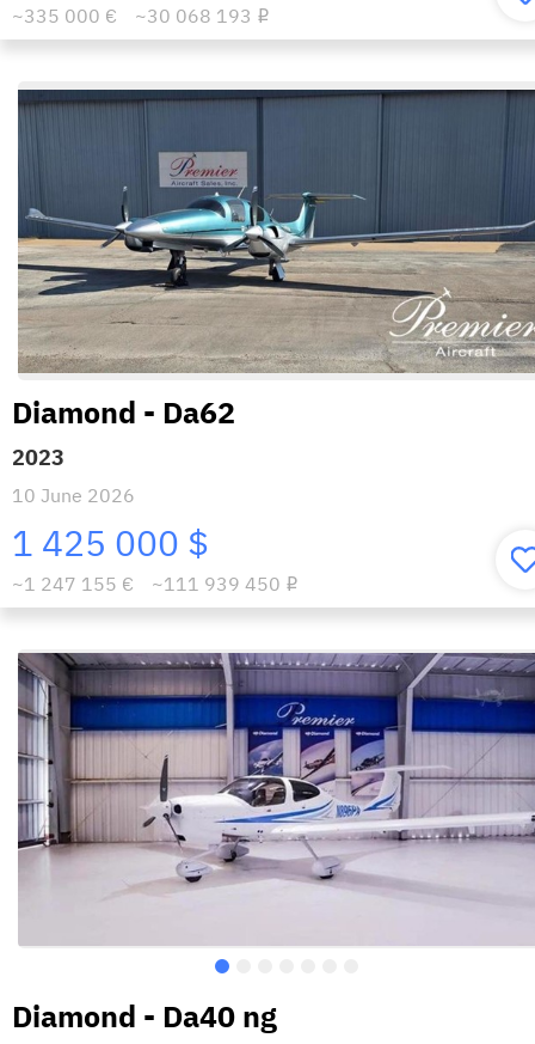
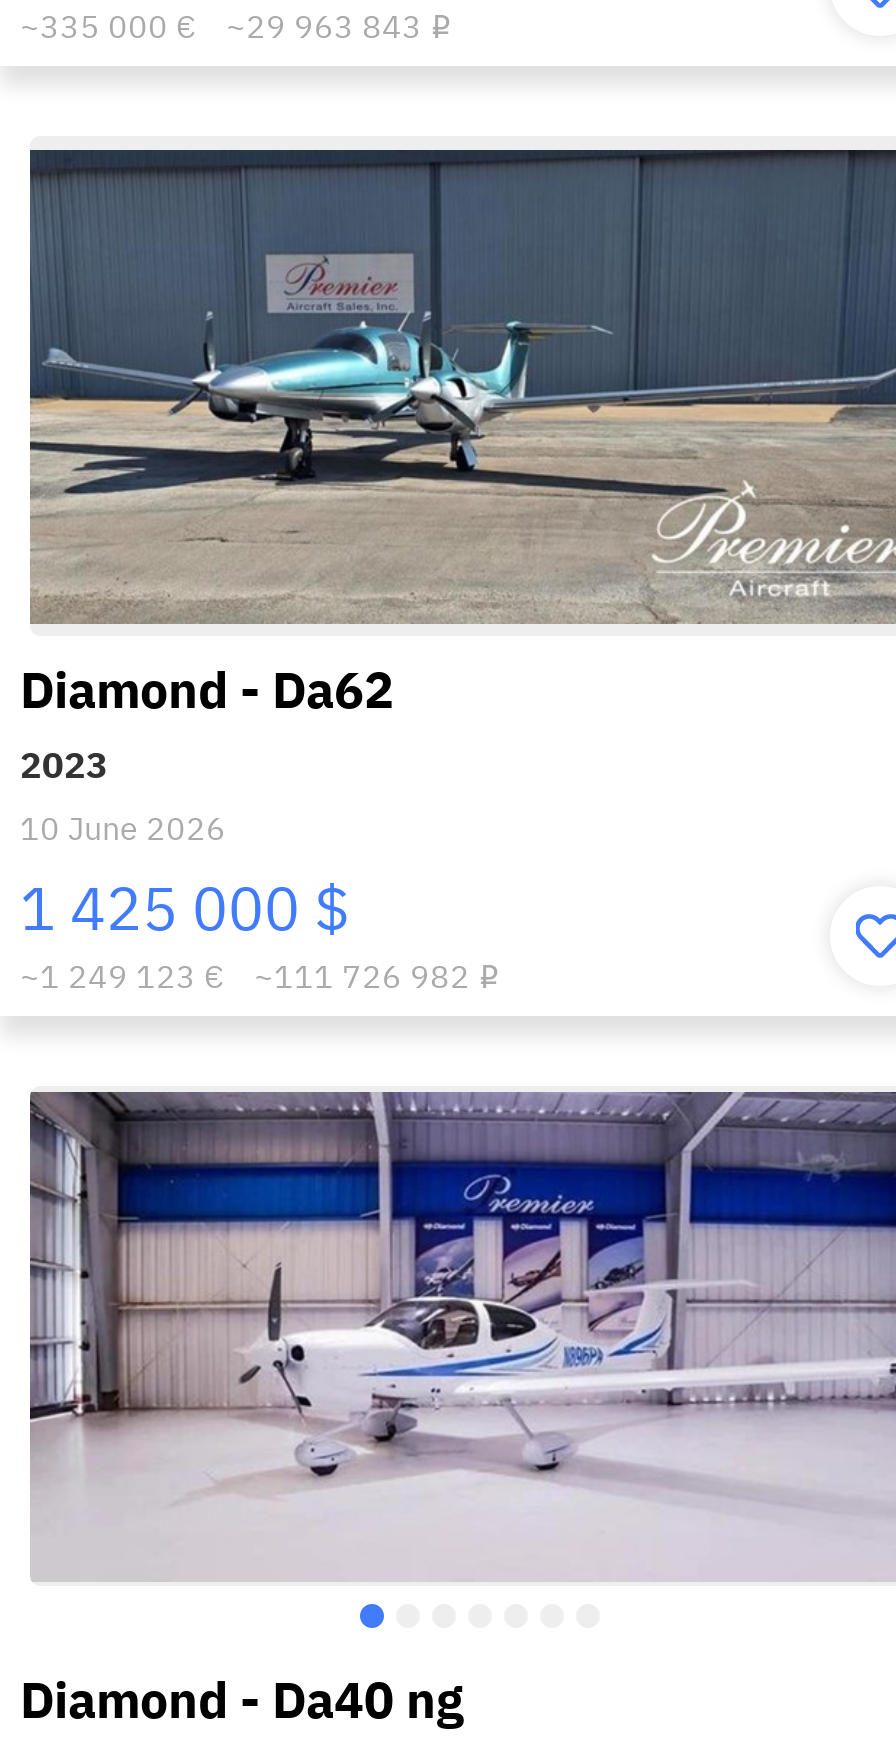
- ~335 000 € ~30 068 193 i
+ ~335 000 € ~29 963 843 i

- ~1 247 155 €
+ ~1 249 123 €

- ~111 939 450 i
+ ~111 726 982 i
